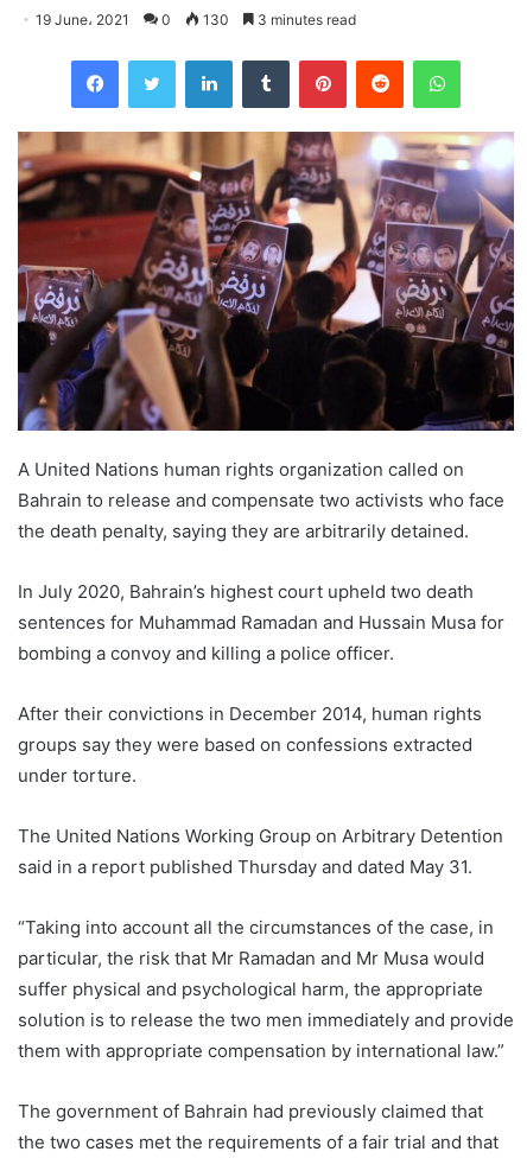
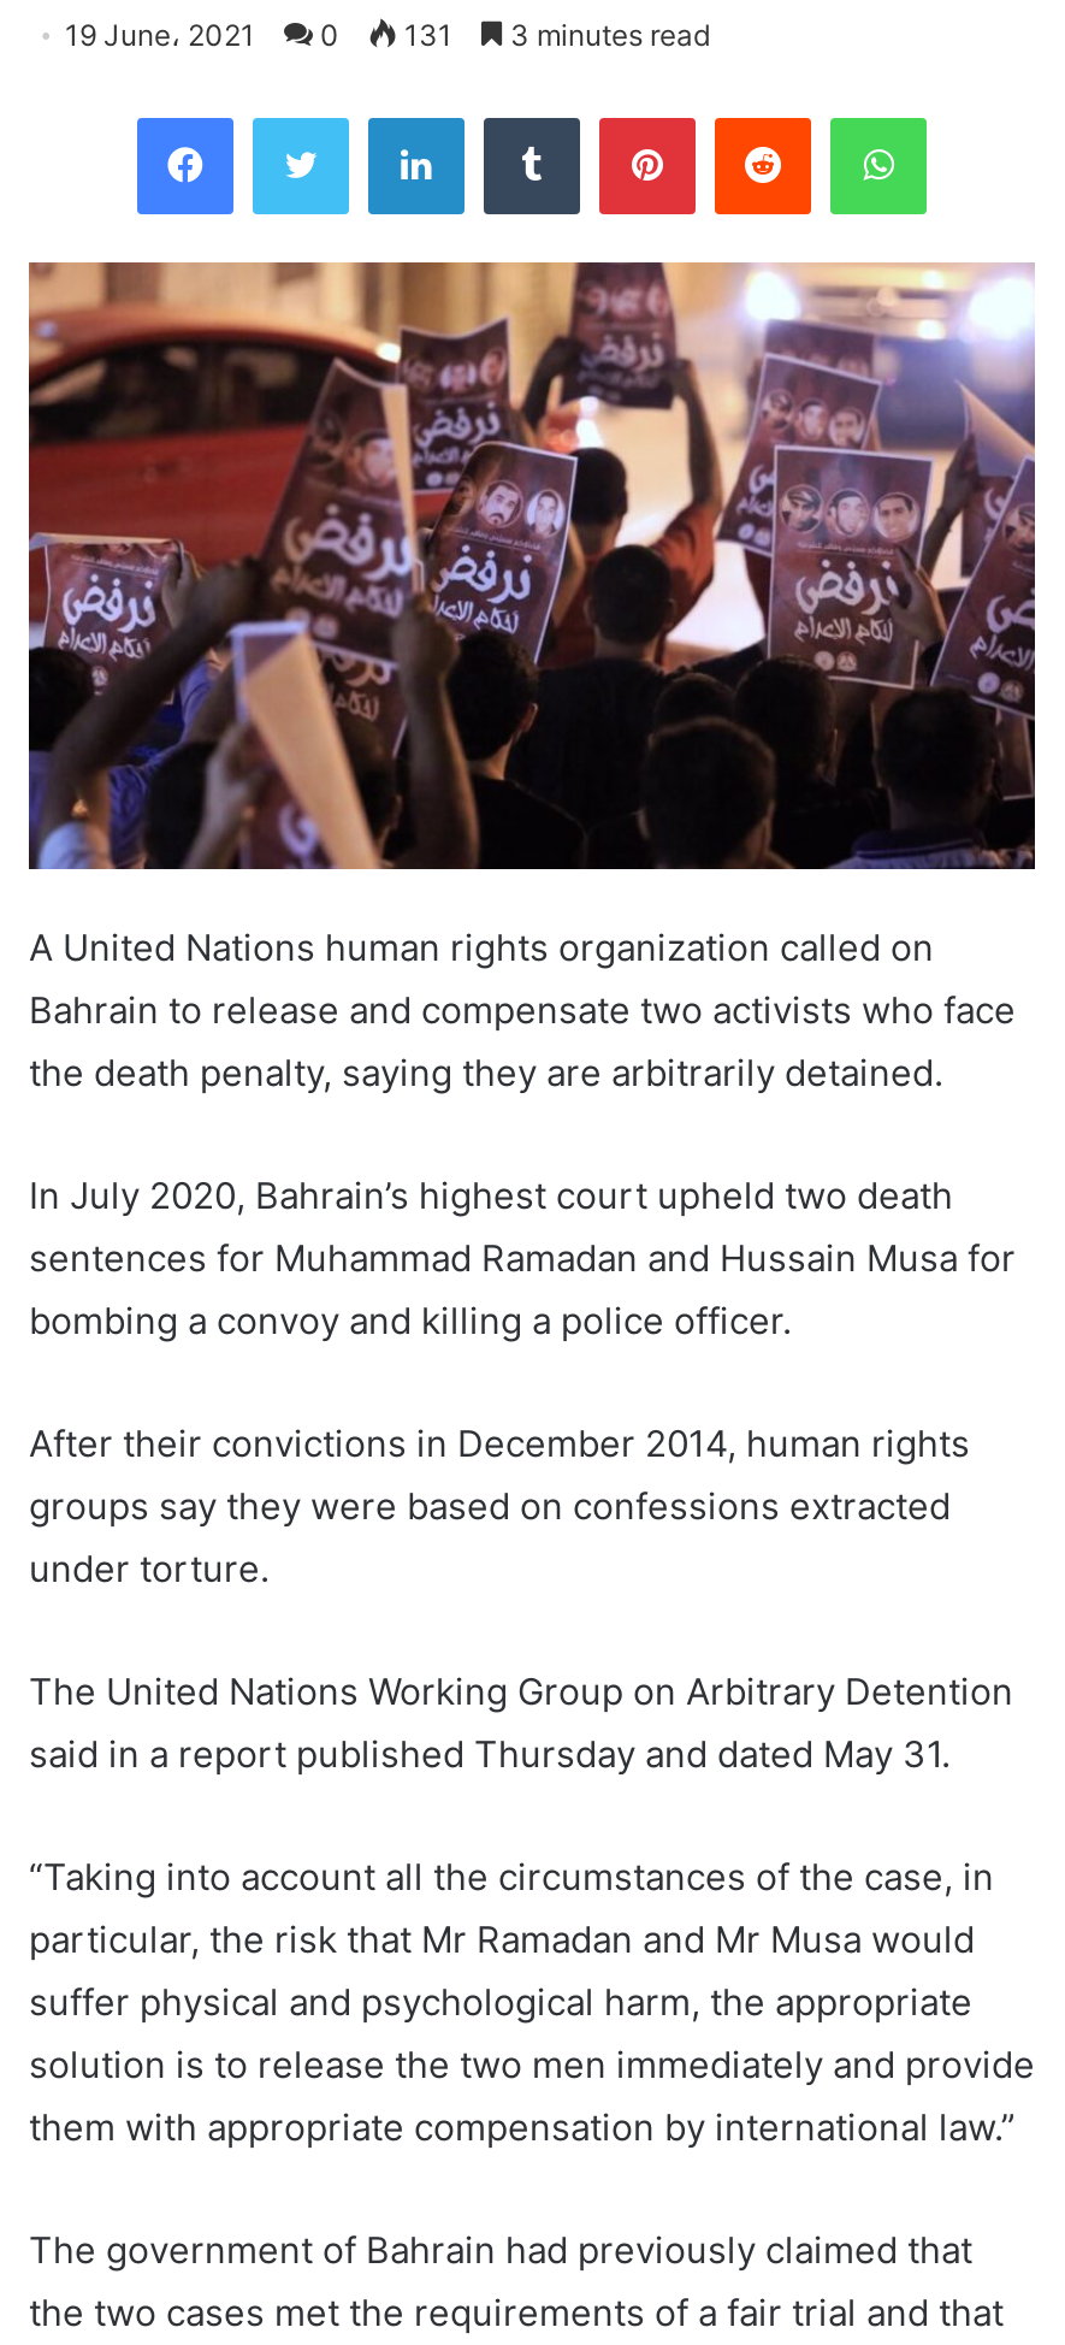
- 19 June، 2021 0 130 3 minutes read
+ 19 June، 2021 0 131 3 minutes read
